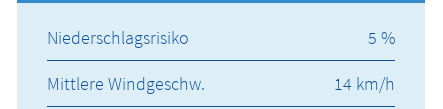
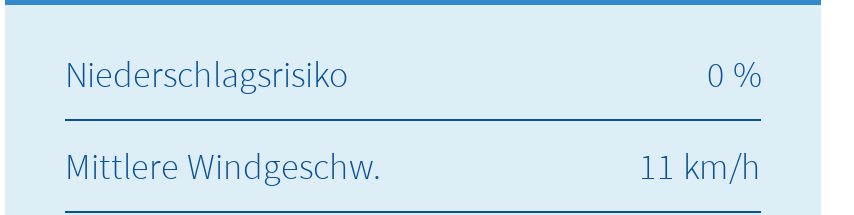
- 5 %
+ 0 %

- 14 km/h
+ 11 km/h
